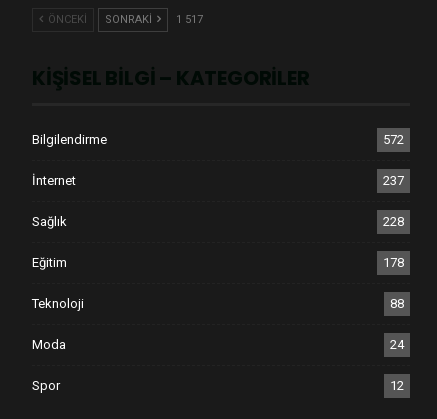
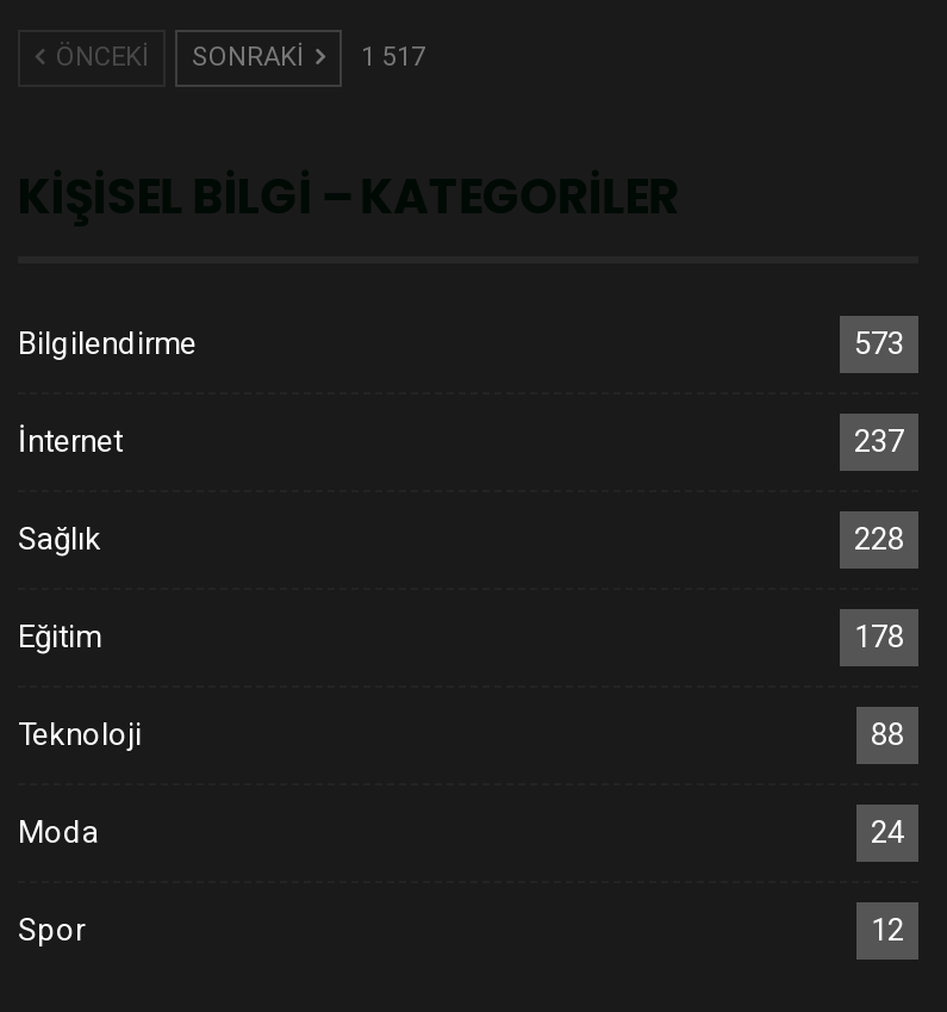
- 572
+ 573
